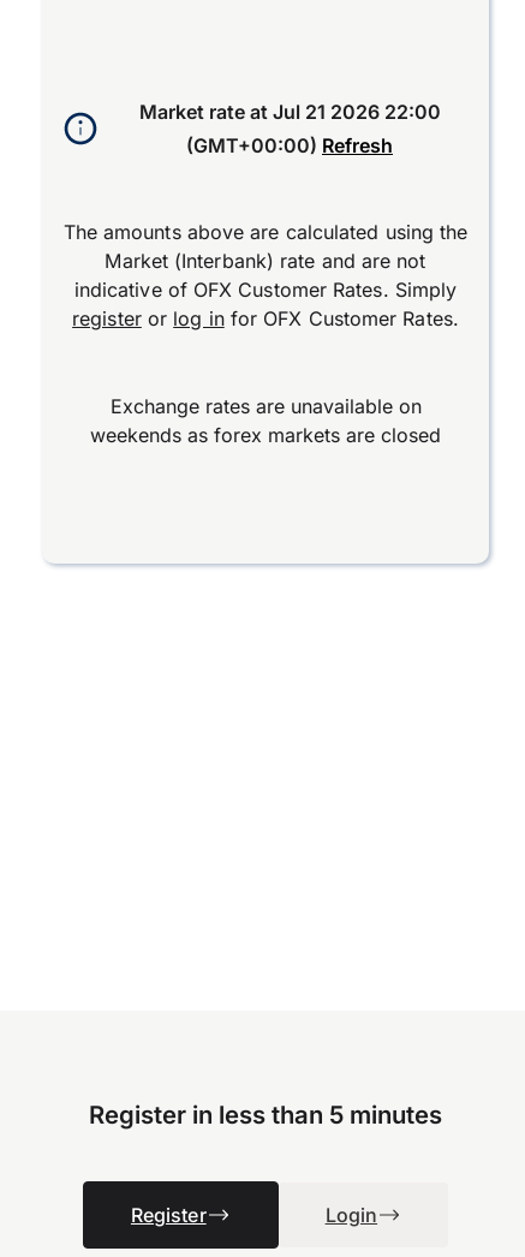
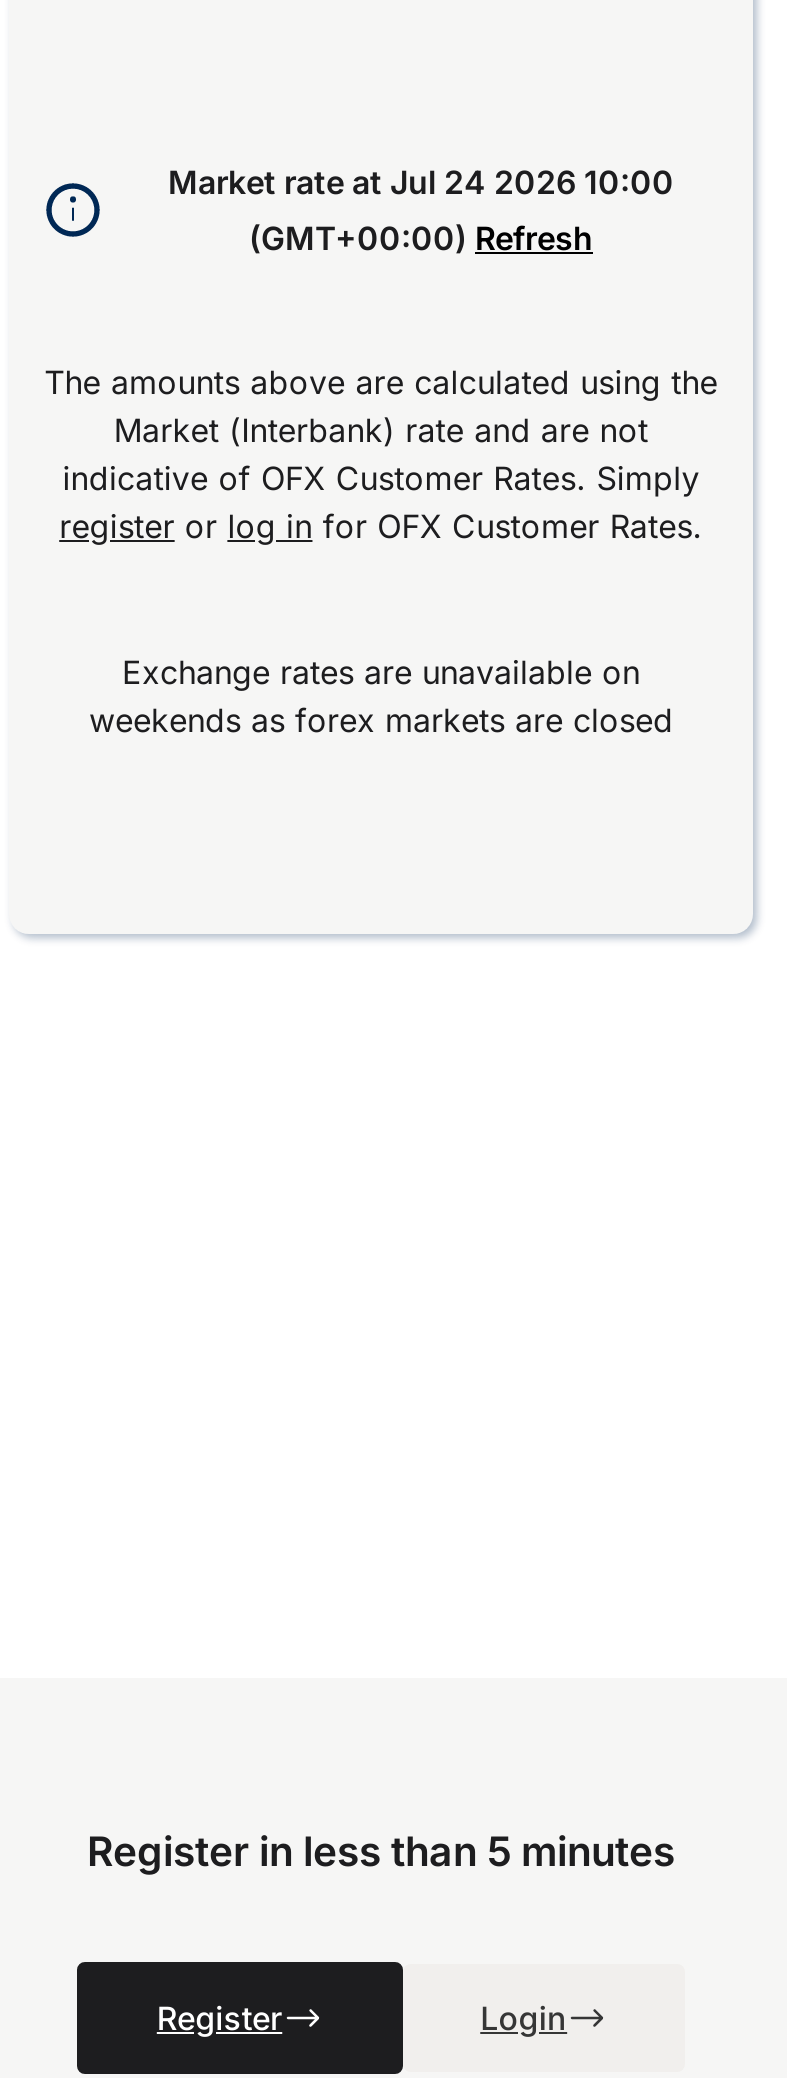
- Market rate at Jul 21 2026 22:00
+ Market rate at Jul 24 2026 10:00
